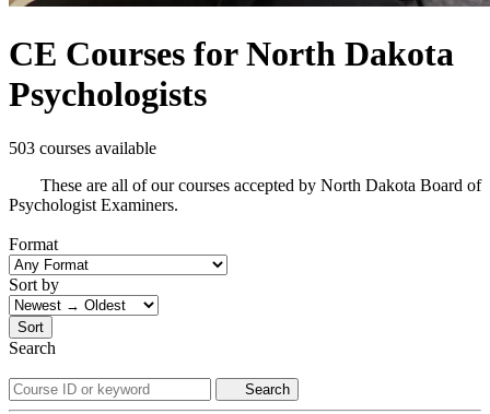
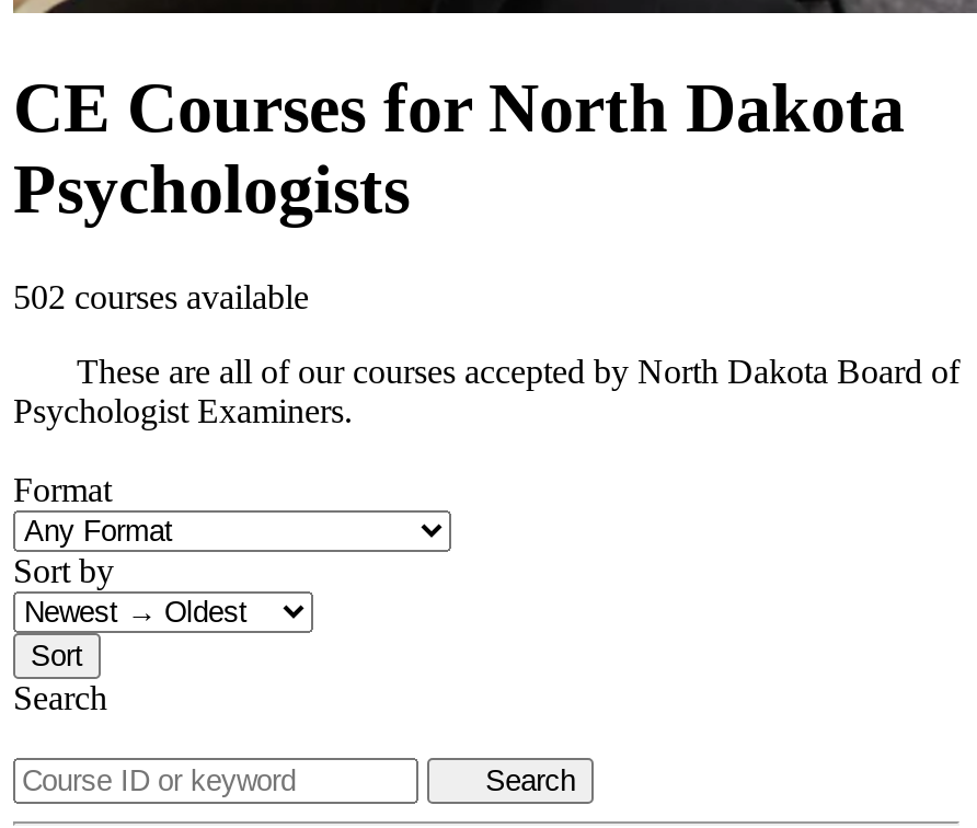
- 503 courses available
+ 502 courses available
